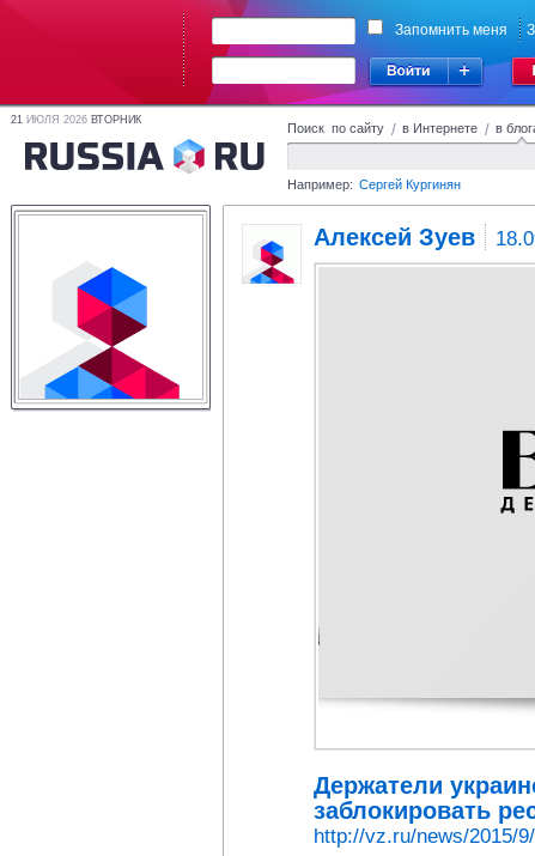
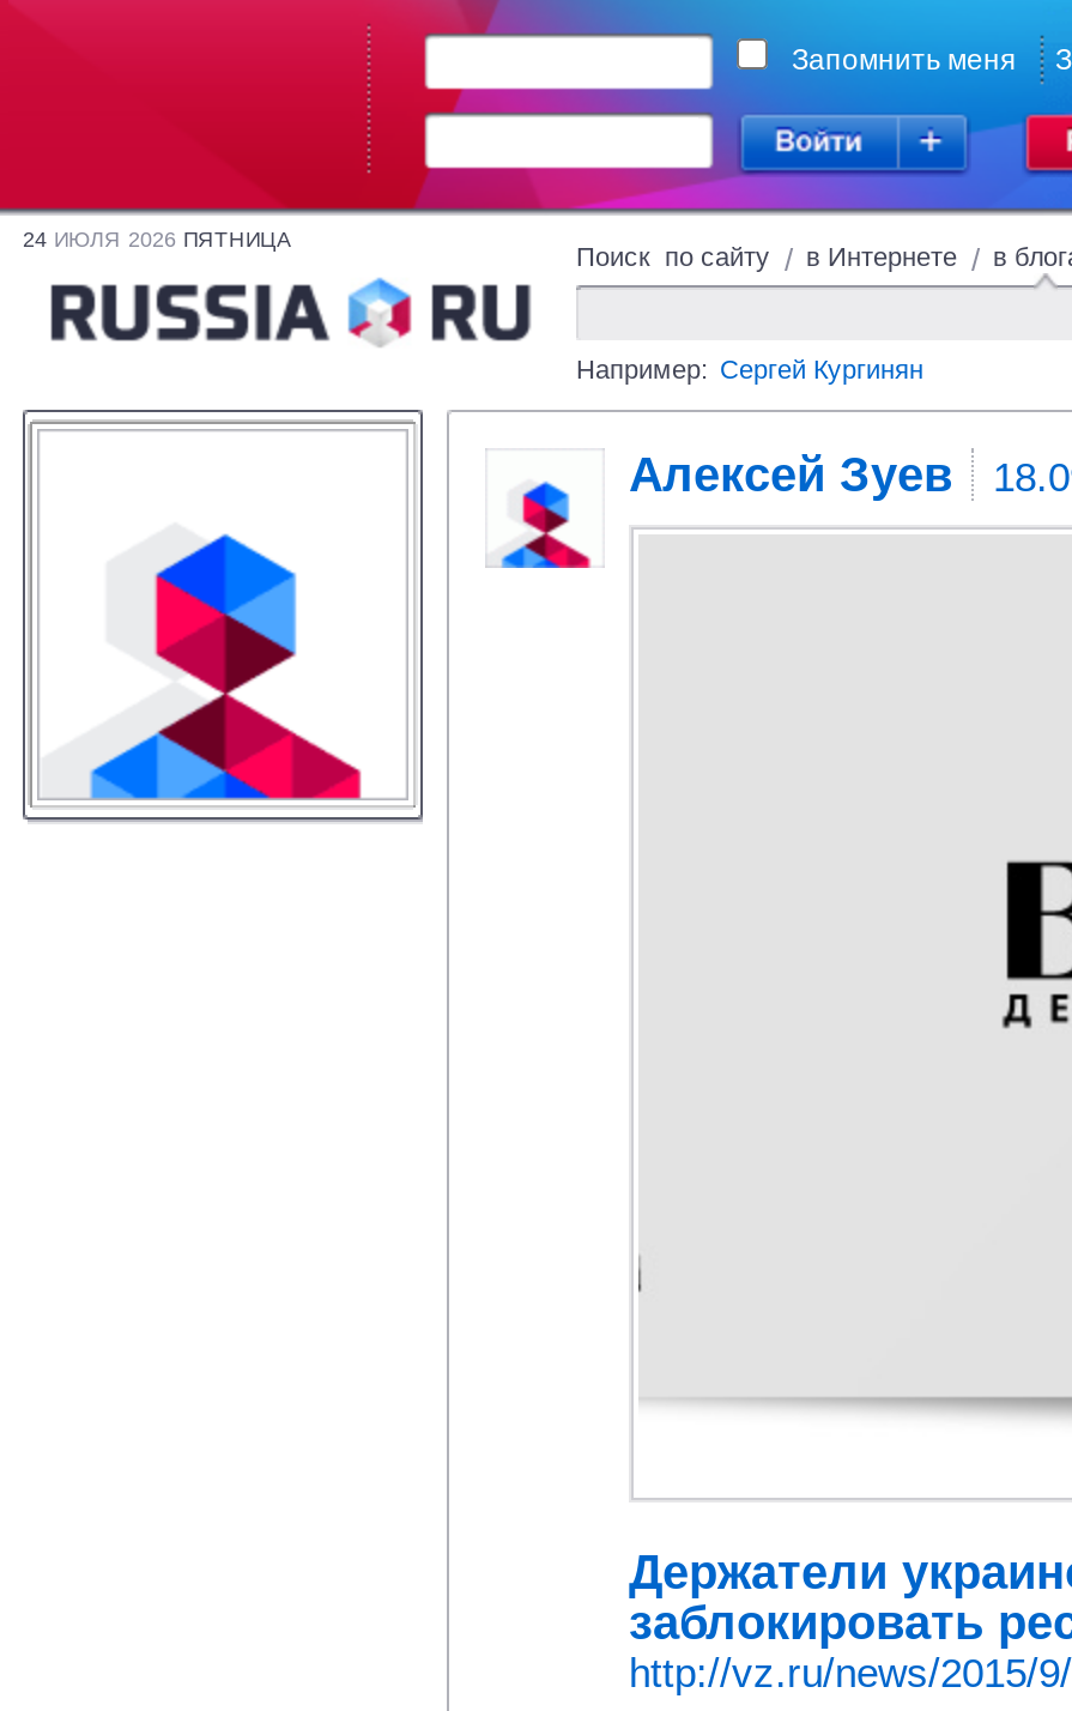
- 21 ИЮЛЯ 2026 ВТОРНИК
+ 24 ИЮЛЯ 2026 ПЯТНИЦА
